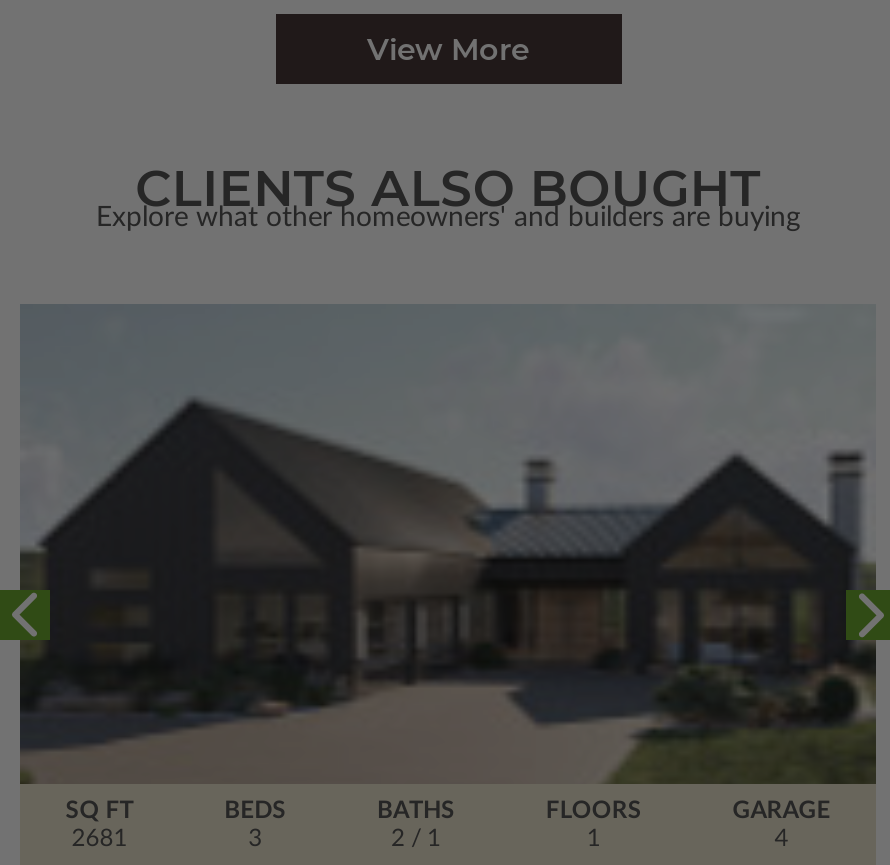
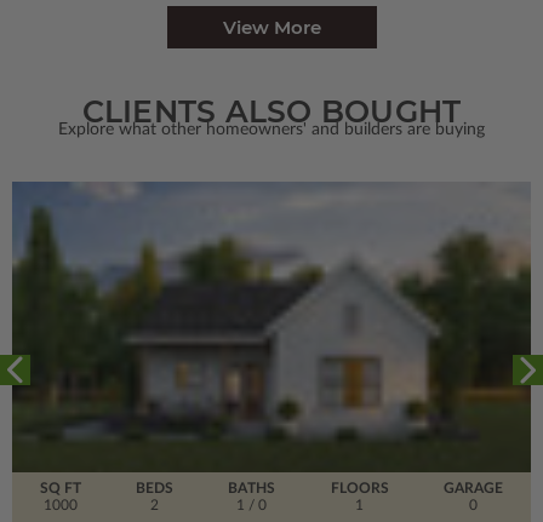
- [image]
- 2681
+ [image]
+ 1000

- 3
+ 2

- 2 / 1
+ 1 / 0

- 4
+ 0
